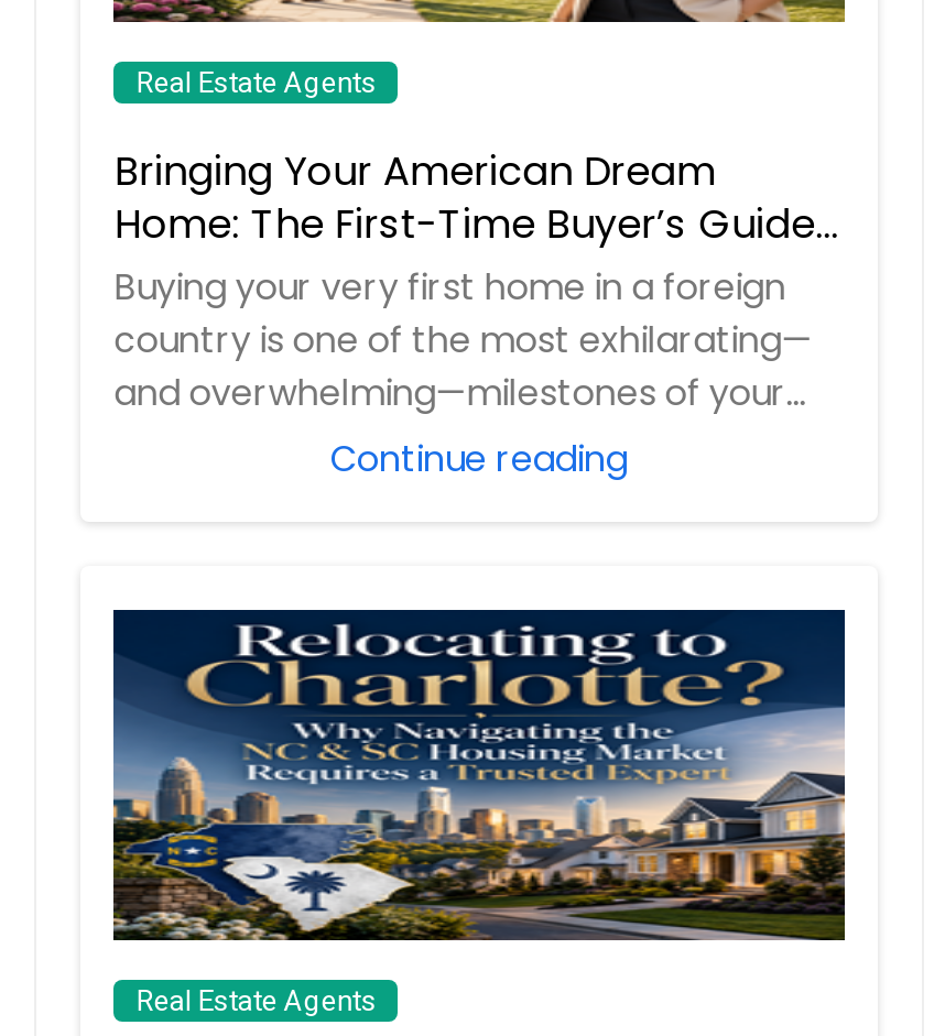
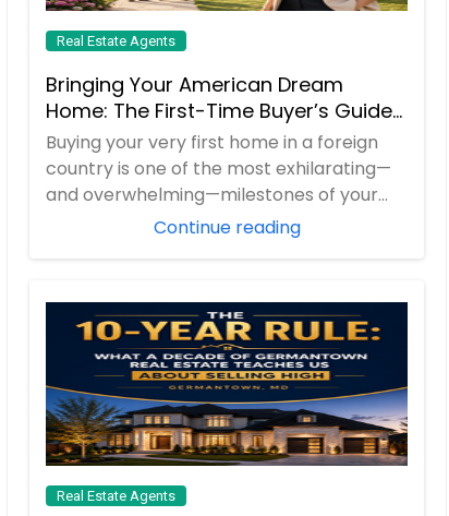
- [image]
+ [image]
